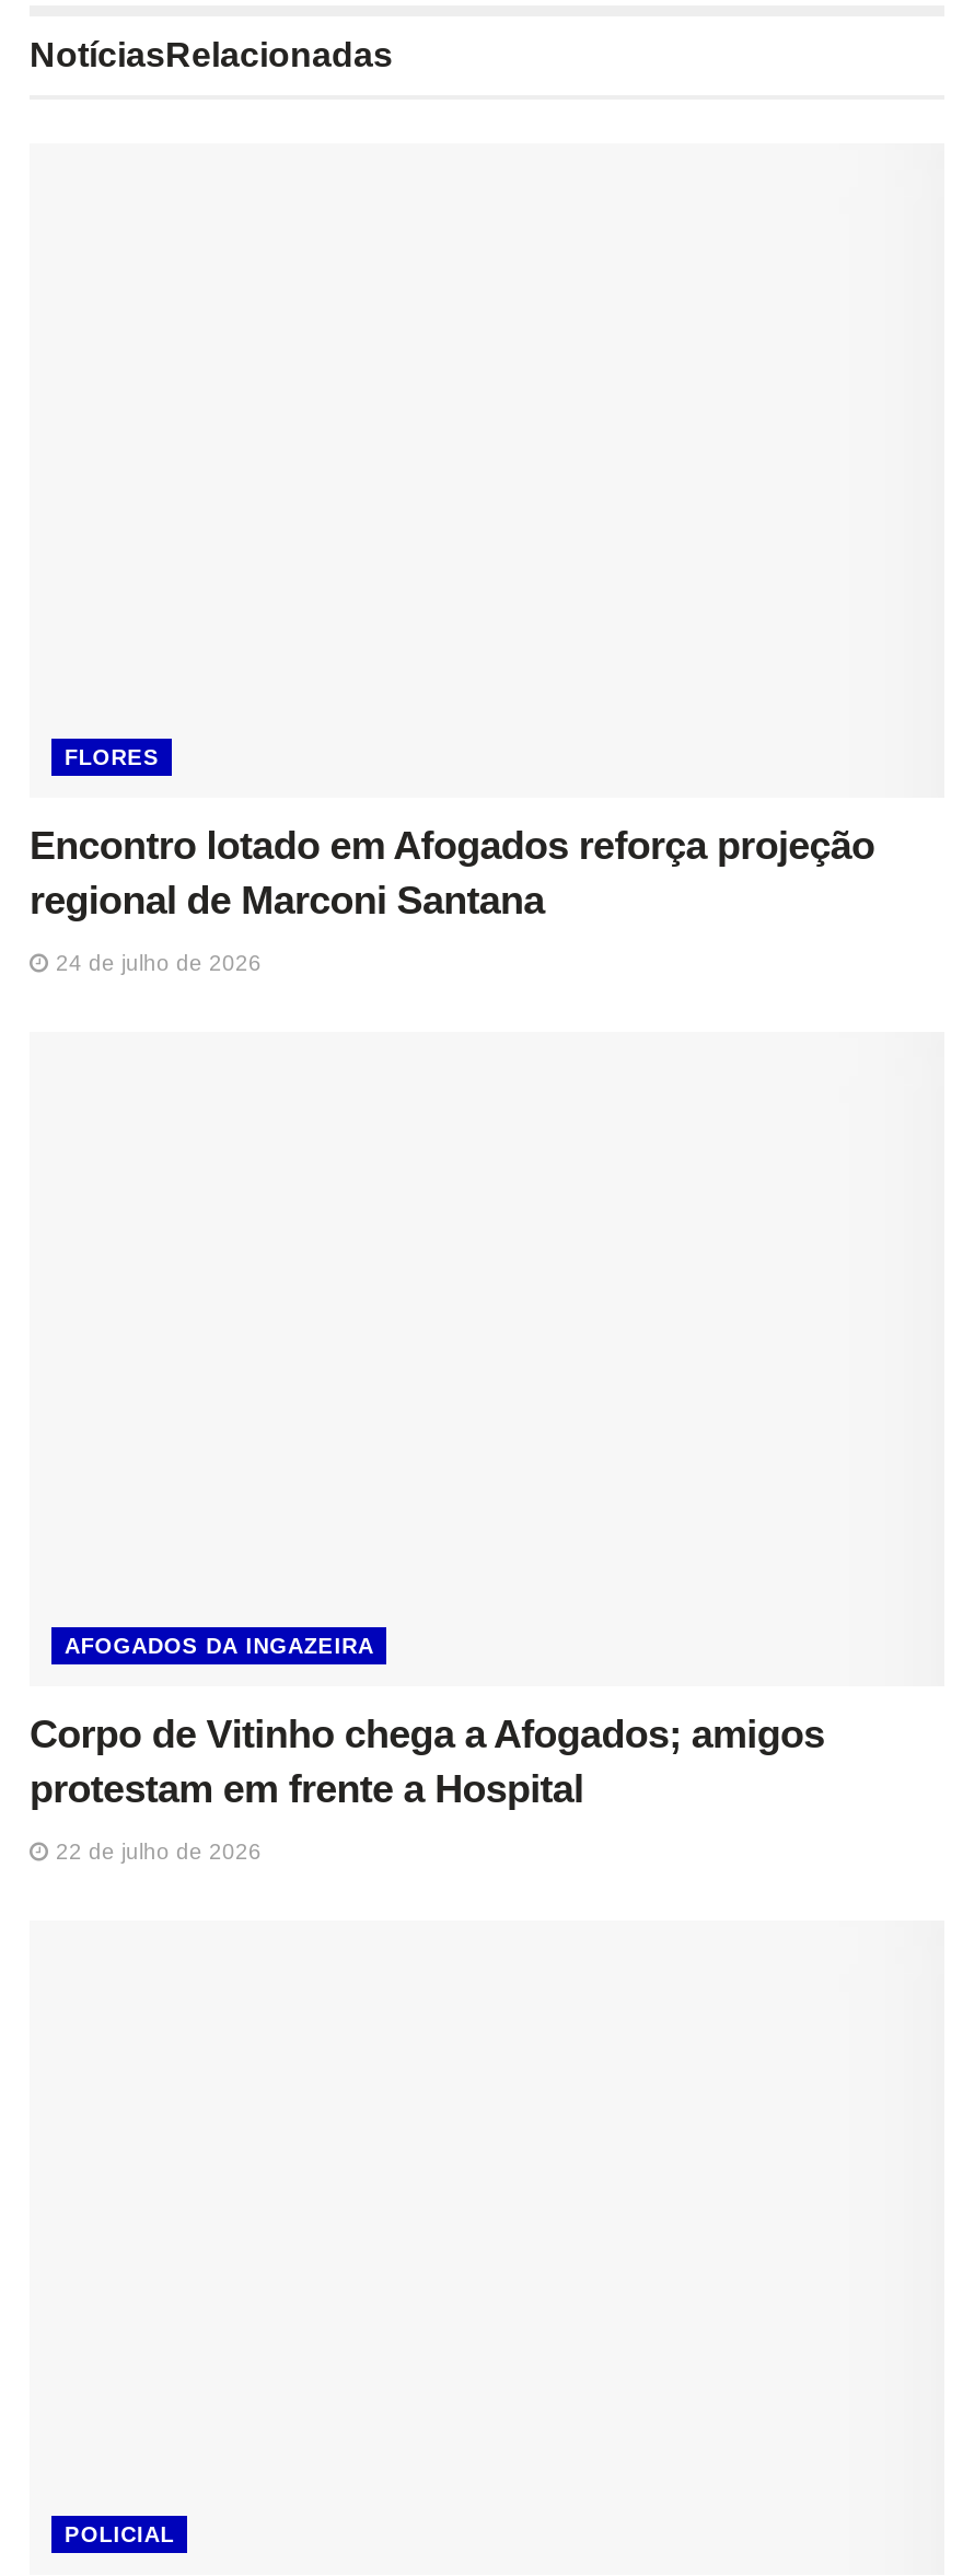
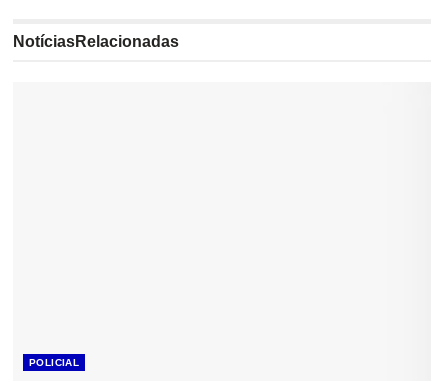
- FLORES
- Encontro lotado em Afogados reforça projeção
- regional de Marconi Santana
- 24 de julho de 2026

- AFOGADOS DA INGAZEIRA
- Corpo de Vitinho chega a Afogados; amigos
- protestam em frente a Hospital
- 22 de julho de 2026
